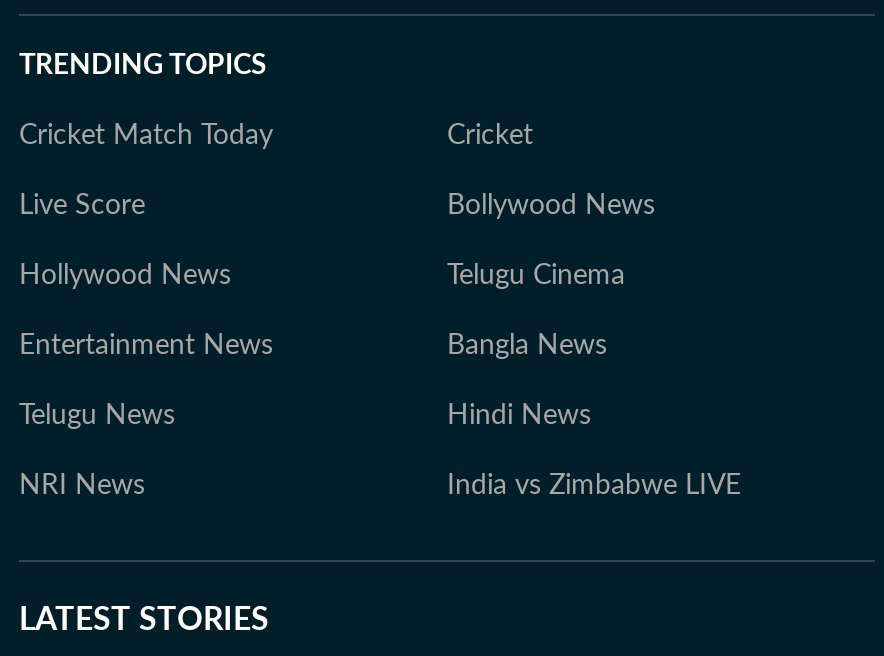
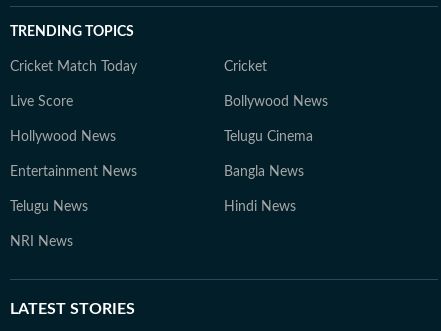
- India vs Zimbabwe LIVE
